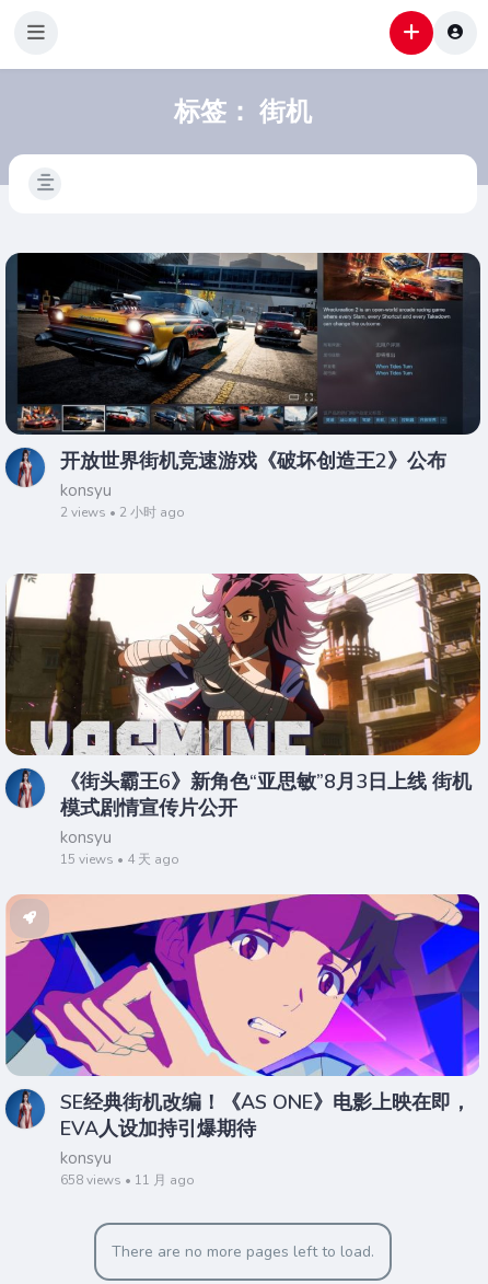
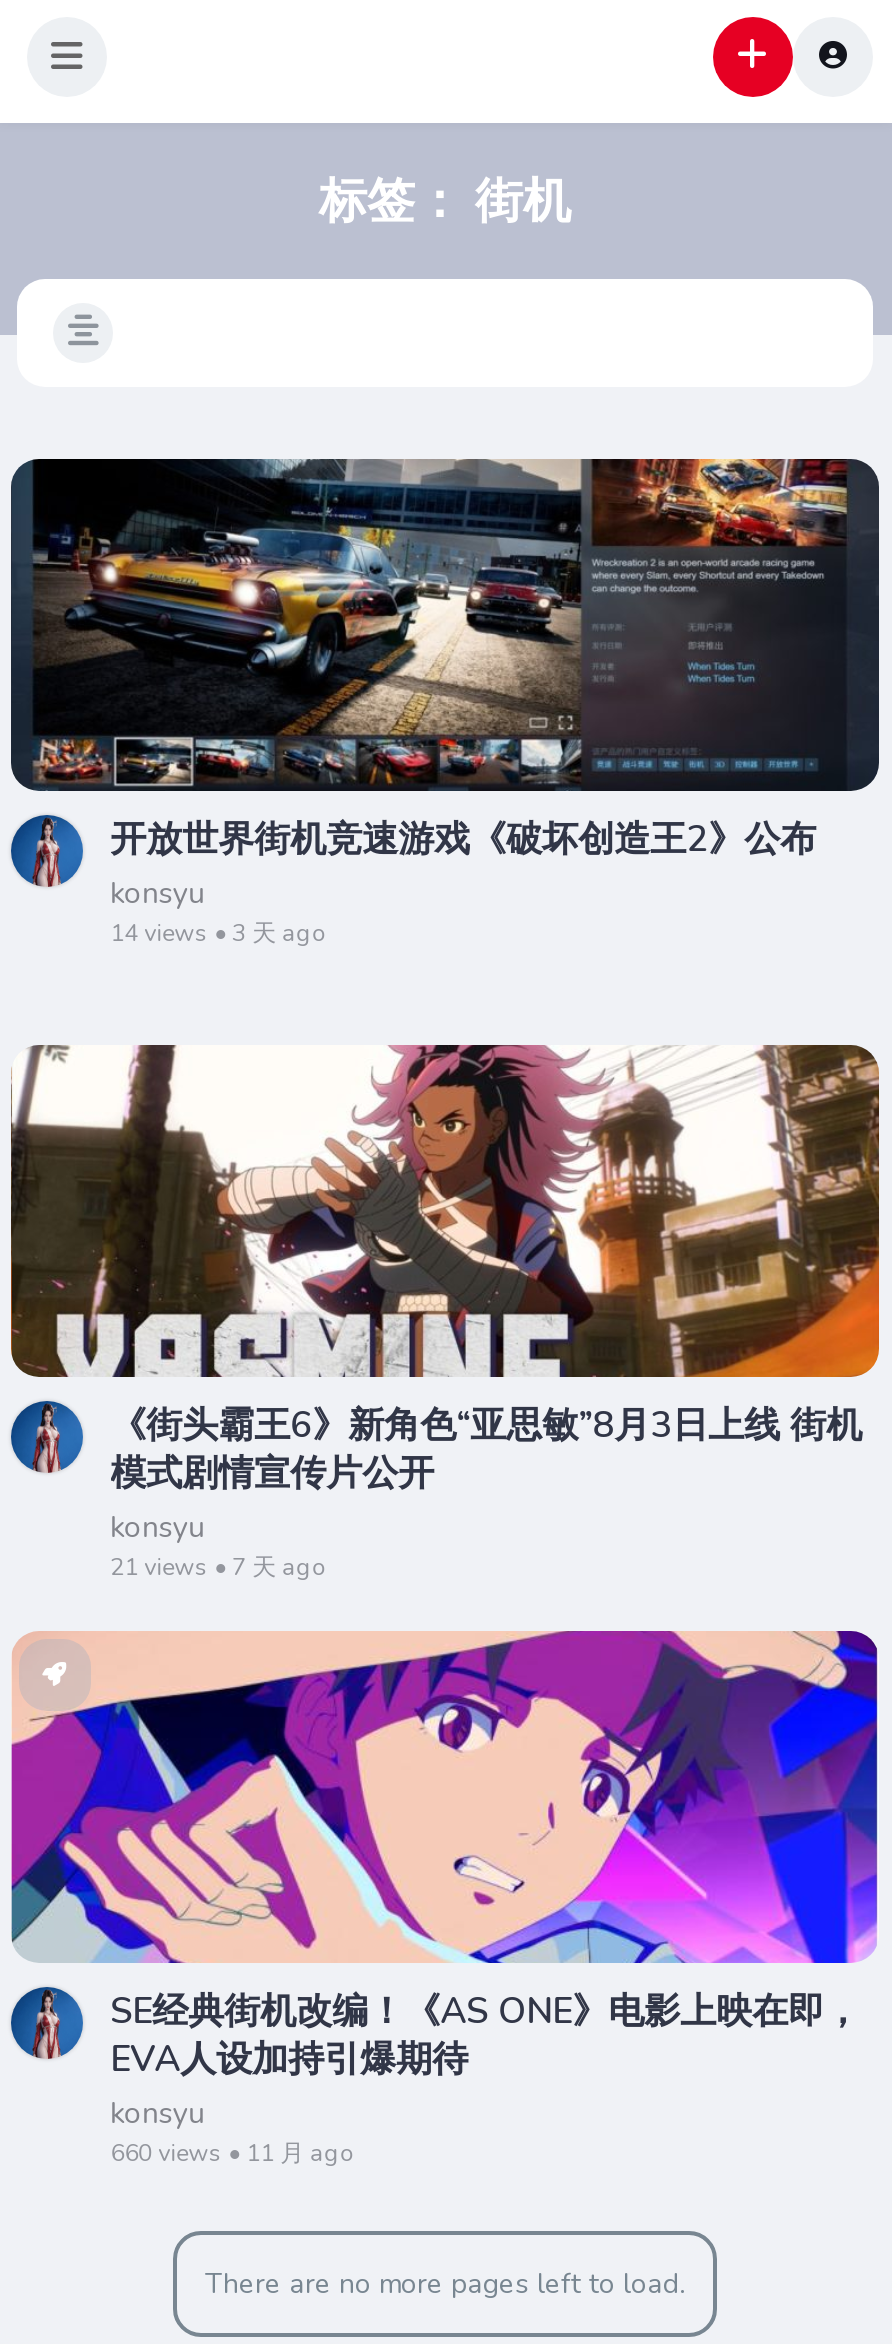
- 2 views • 2 小时 ago
+ 14 views • 3 天 ago

- 15 views • 4 天 ago
+ 21 views • 7 天 ago

- 658 views • 11 月 ago
+ 660 views • 11 月 ago
